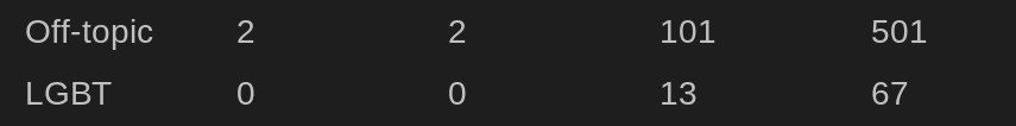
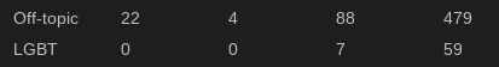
- 2
+ 22

- 2
+ 4

- 101
+ 88

- 501
+ 479

- 13
+ 7

- 67
+ 59
